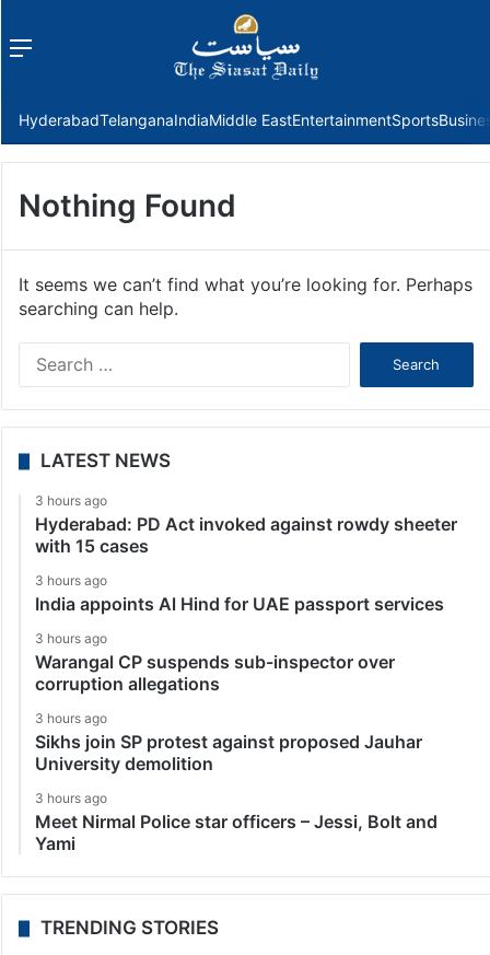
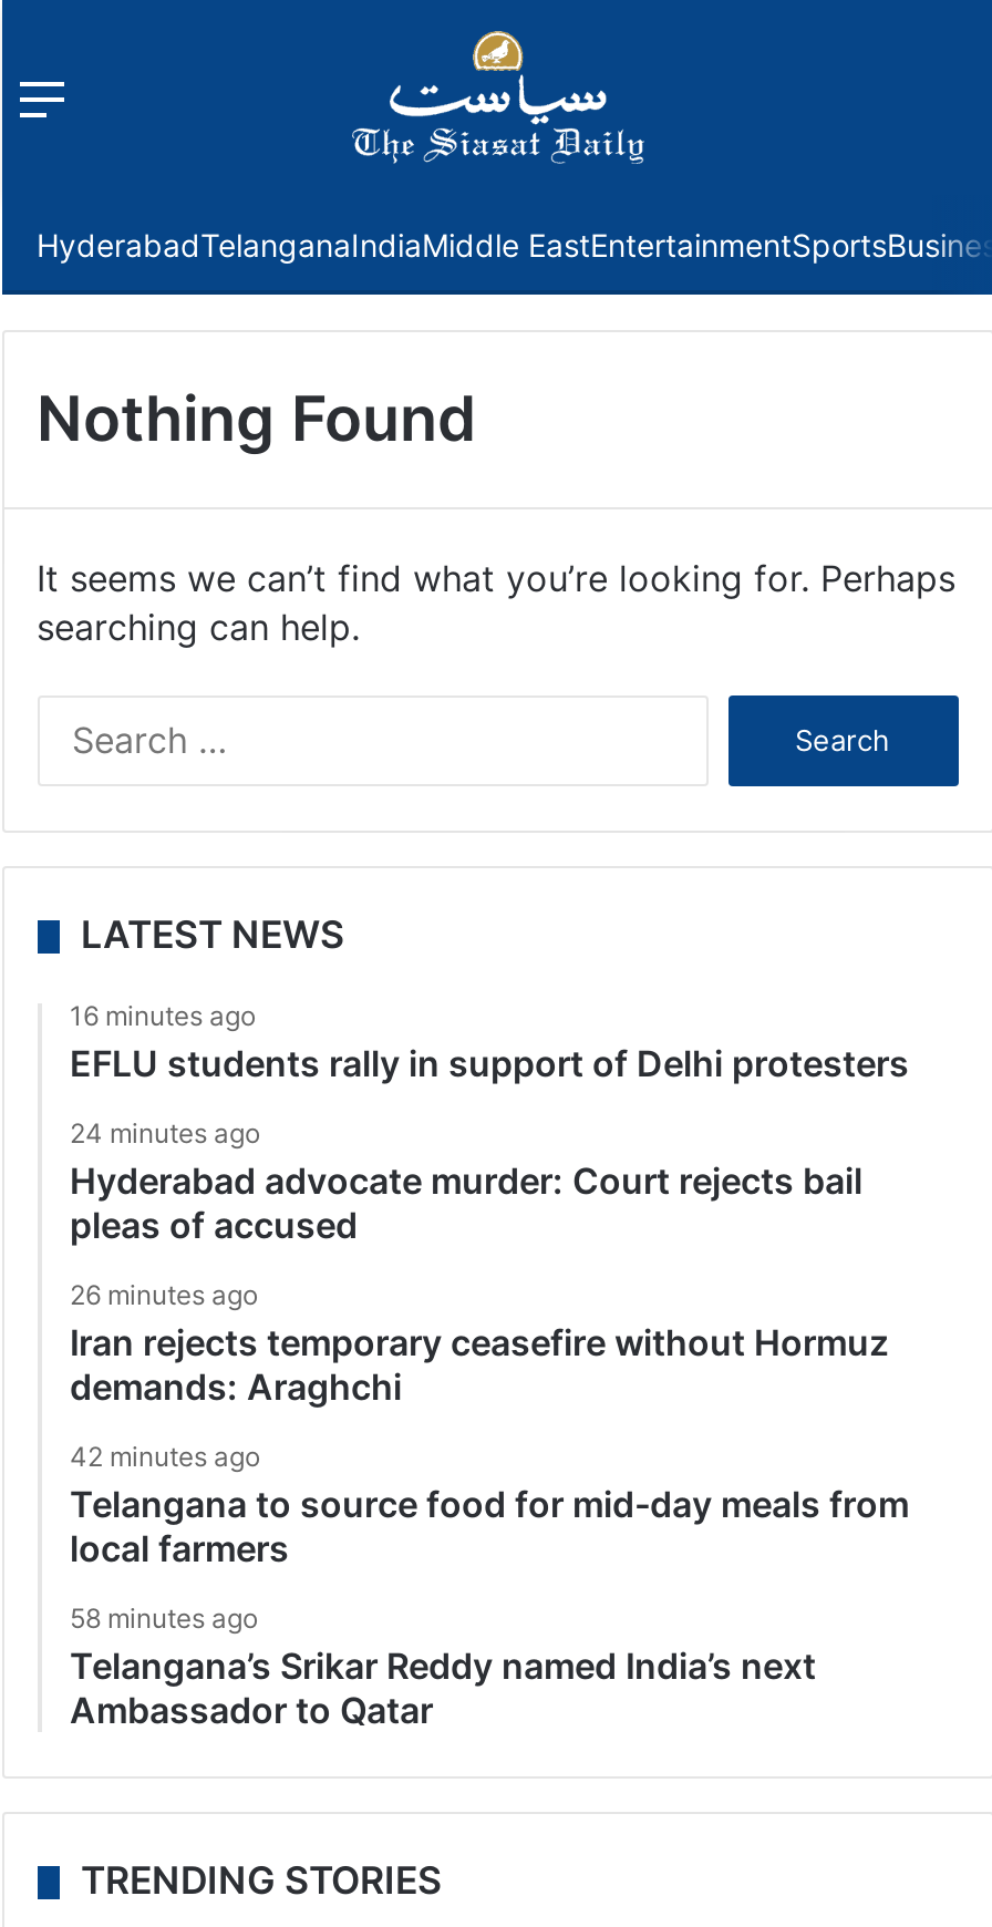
- 3 hours ago
- Hyderabad: PD Act invoked against rowdy sheeter
- with 15 cases
+ 16 minutes ago
+ EFLU students rally in support of Delhi protesters

- 3 hours ago
- India appoints Al Hind for UAE passport services
+ 24 minutes ago
+ Hyderabad advocate murder: Court rejects bail
+ pleas of accused

- 3 hours ago
- Warangal CP suspends sub-inspector over
- corruption allegations
+ 26 minutes ago
+ Iran rejects temporary ceasefire without Hormuz
+ demands: Araghchi

- 3 hours ago
- Sikhs join SP protest against proposed Jauhar
- University demolition
+ 42 minutes ago
+ Telangana to source food for mid-day meals from
+ local farmers

- 3 hours ago
- Meet Nirmal Police star officers – Jessi, Bolt and
- Yami
+ 58 minutes ago
+ Telangana’s Srikar Reddy named India’s next
+ Ambassador to Qatar
